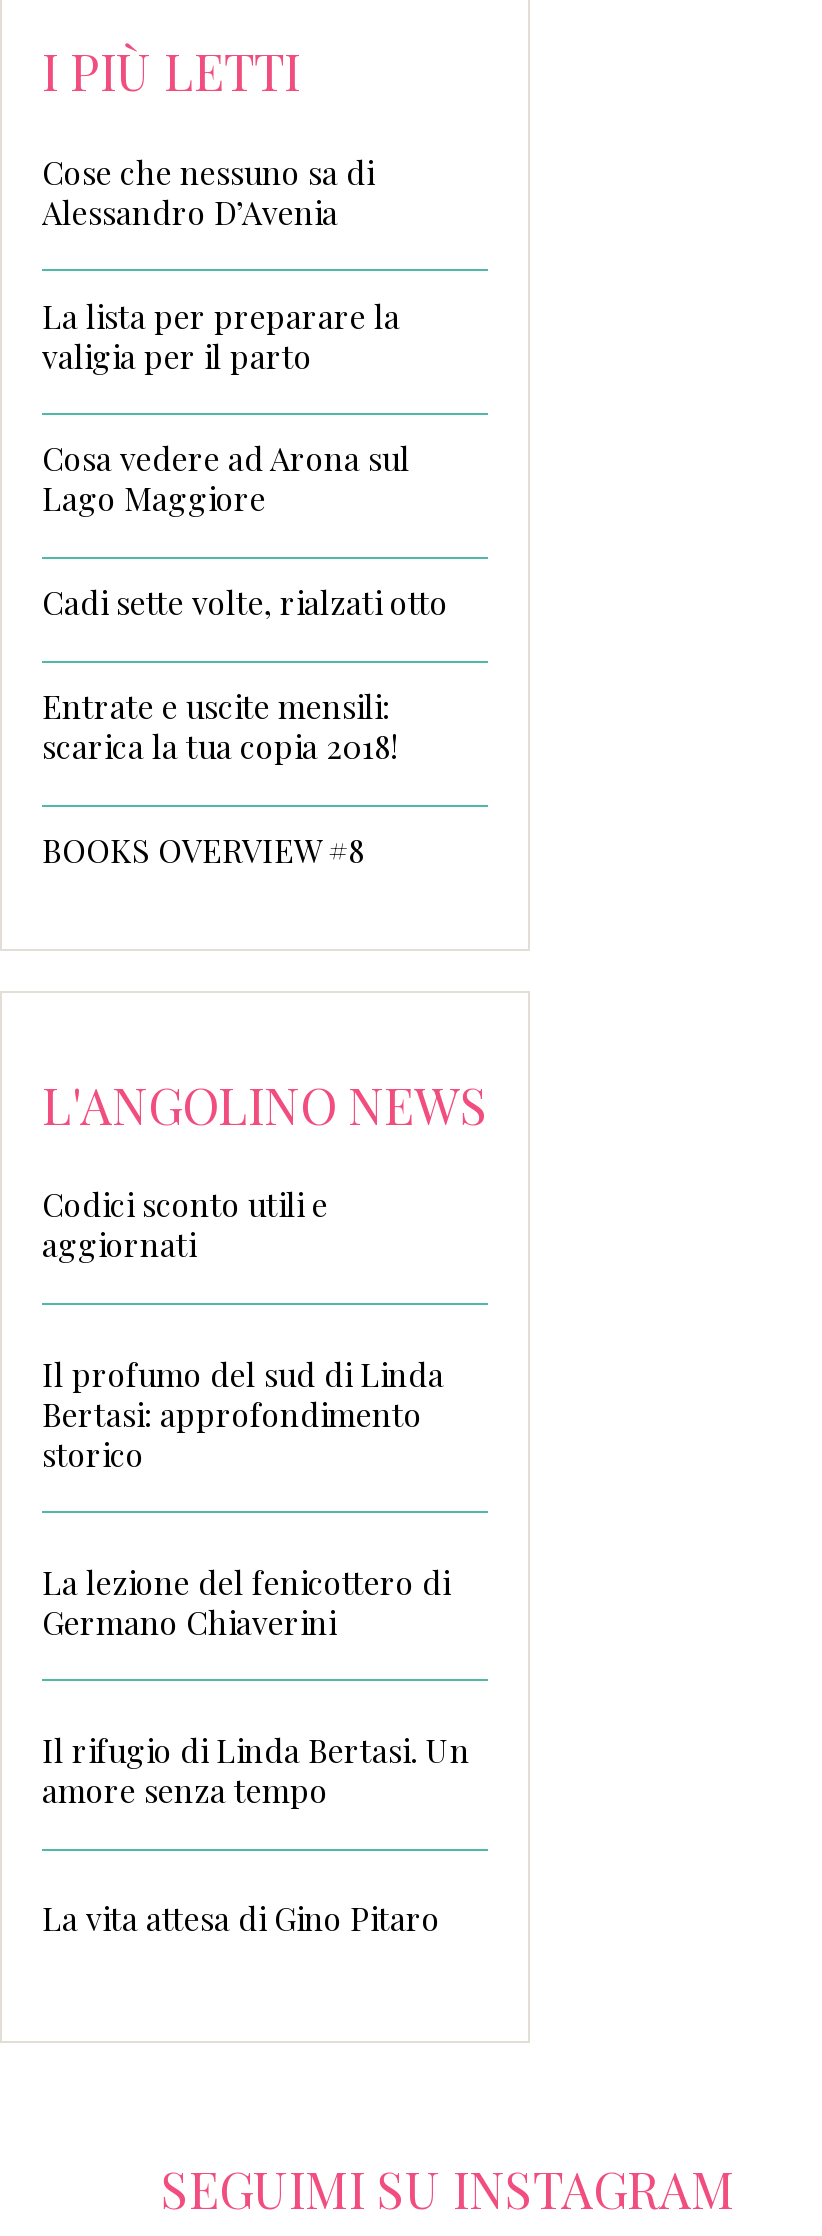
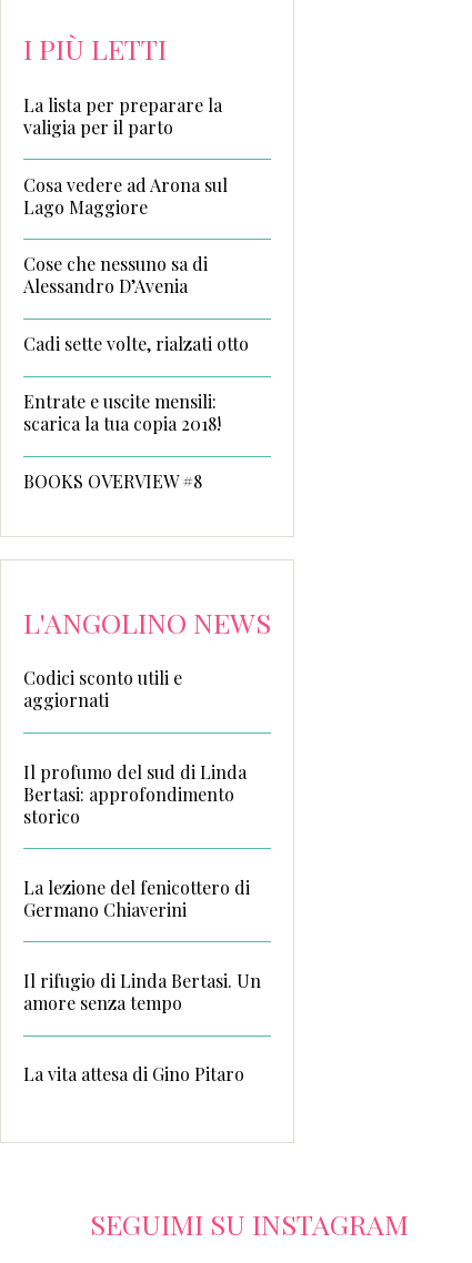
moved down: Cose che nessuno sa di | Alessandro D’Avenia

moved up: La lista per preparare la | valigia per il parto | Cosa vedere ad Arona sul | Lago Maggiore
